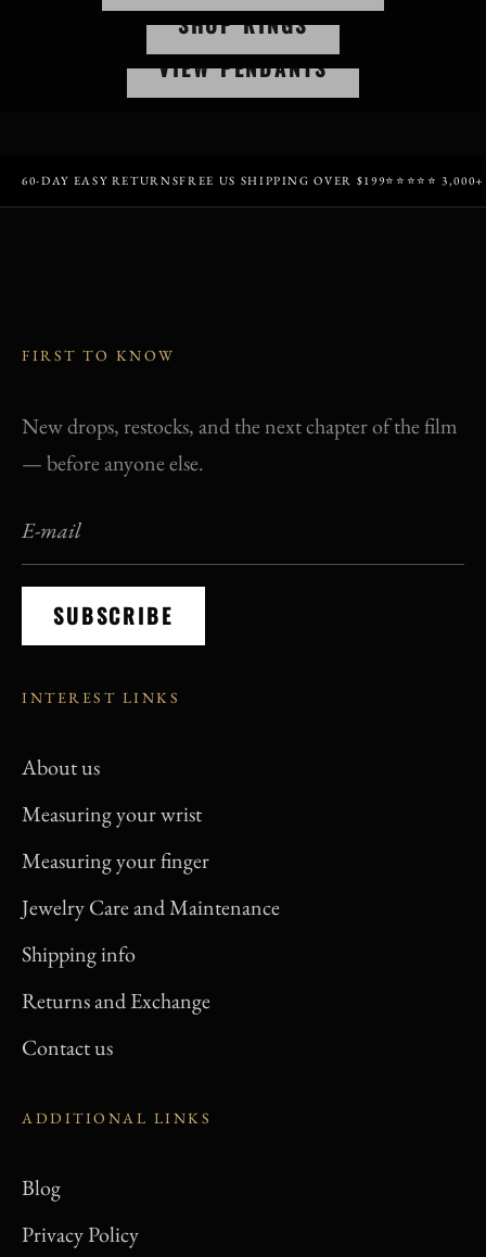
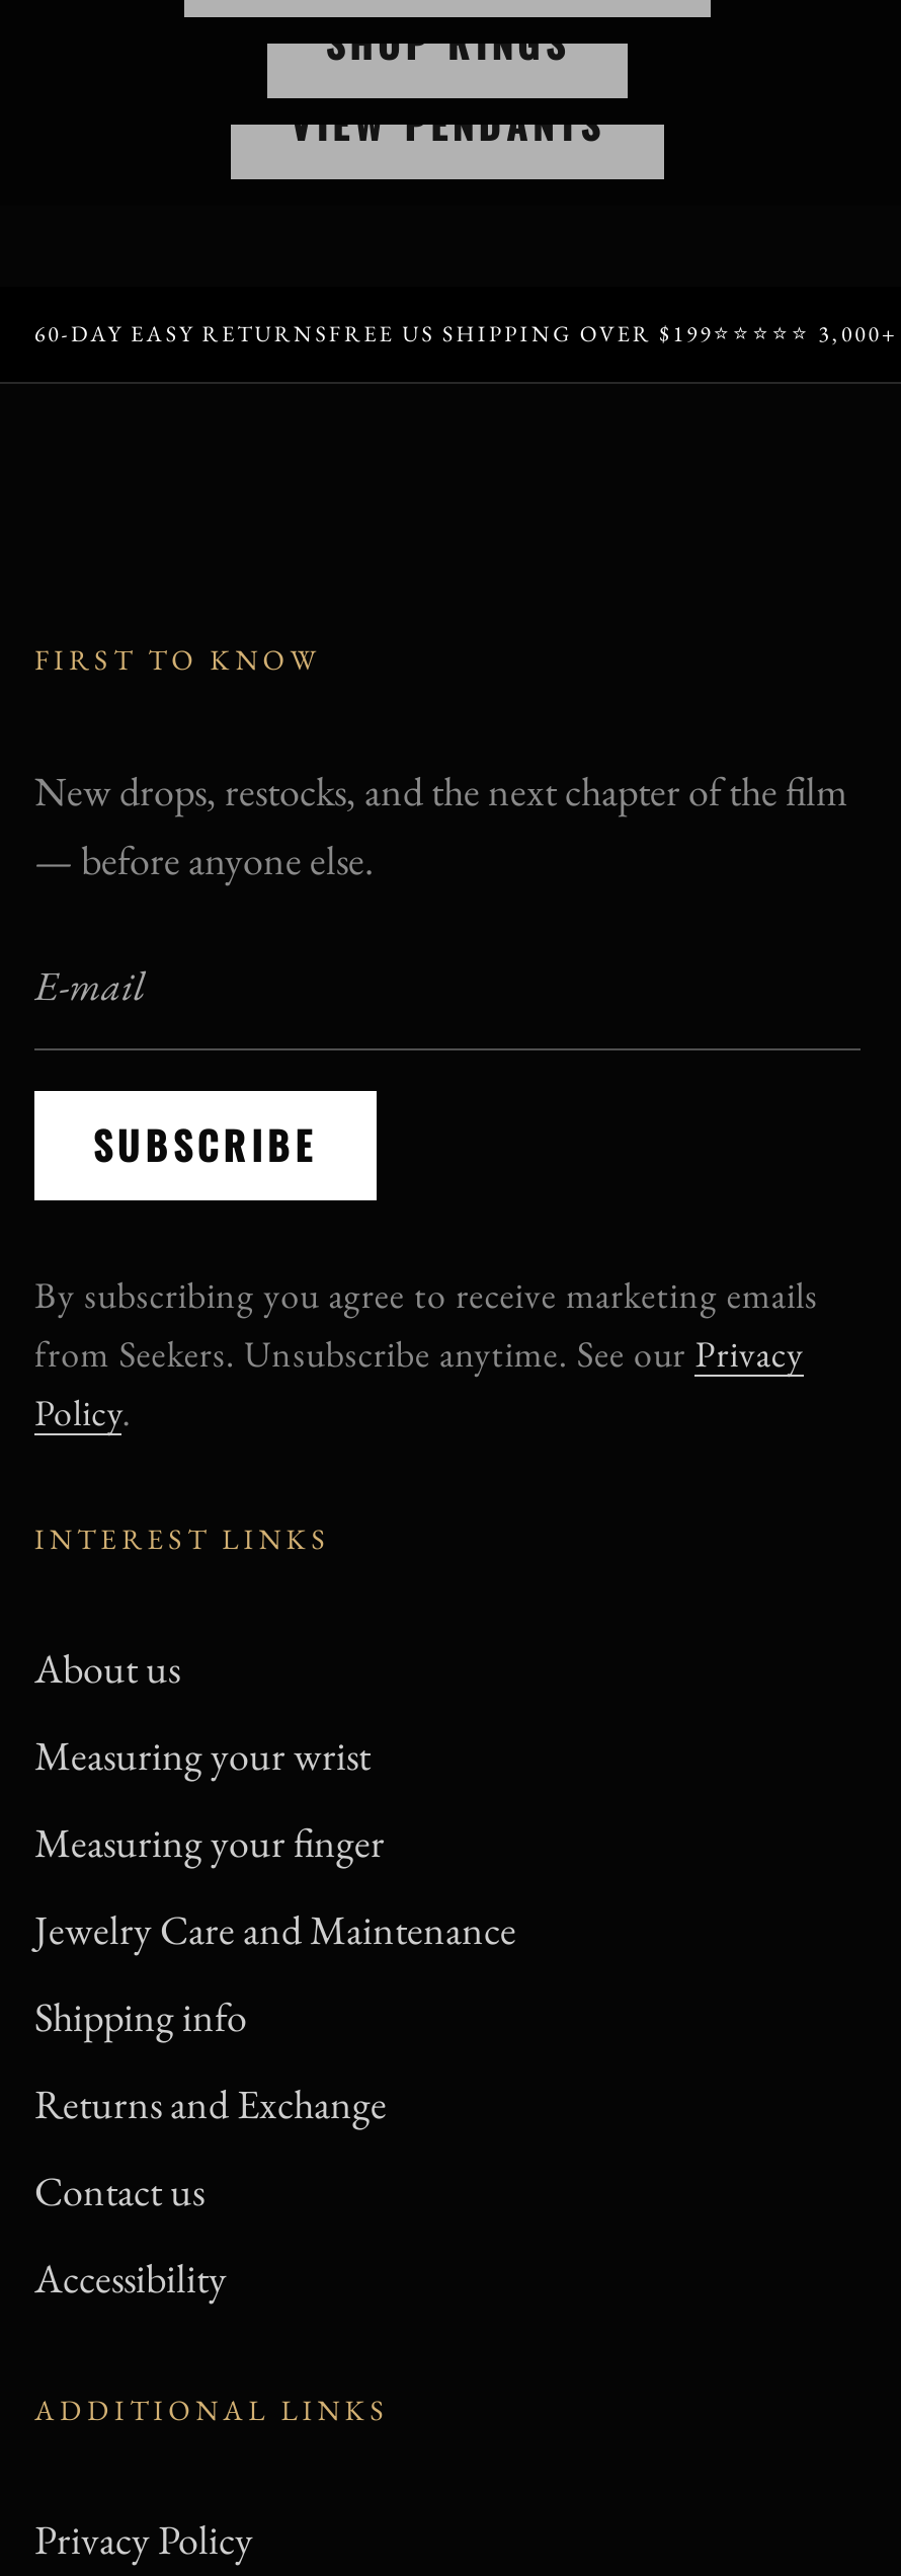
+ By subscribing you agree to receive marketing emails
+ from Seekers. Unsubscribe anytime. See our Privacy
+ Policy.

+ Accessibility

moved down: ADDITIONAL LINKS

- Blog
